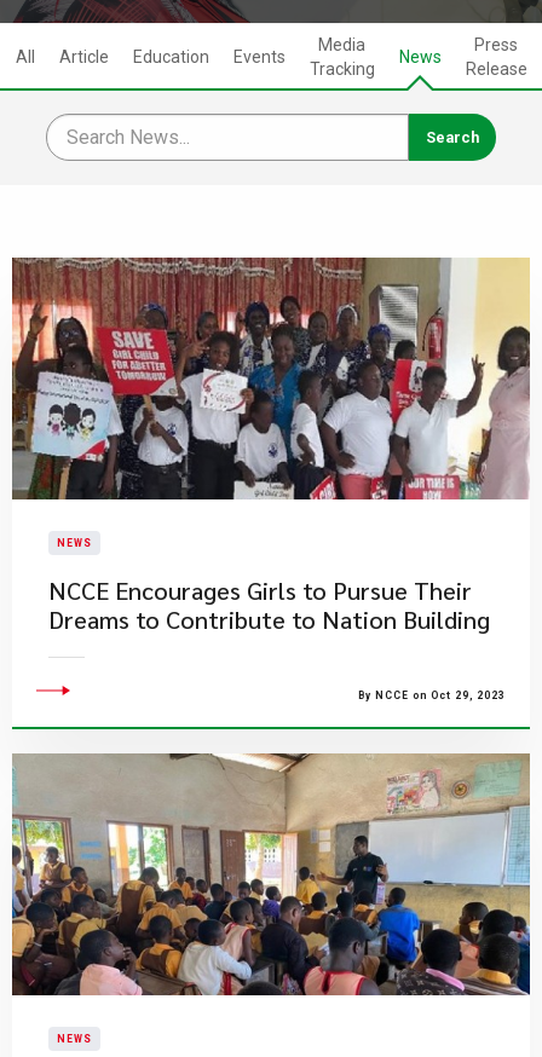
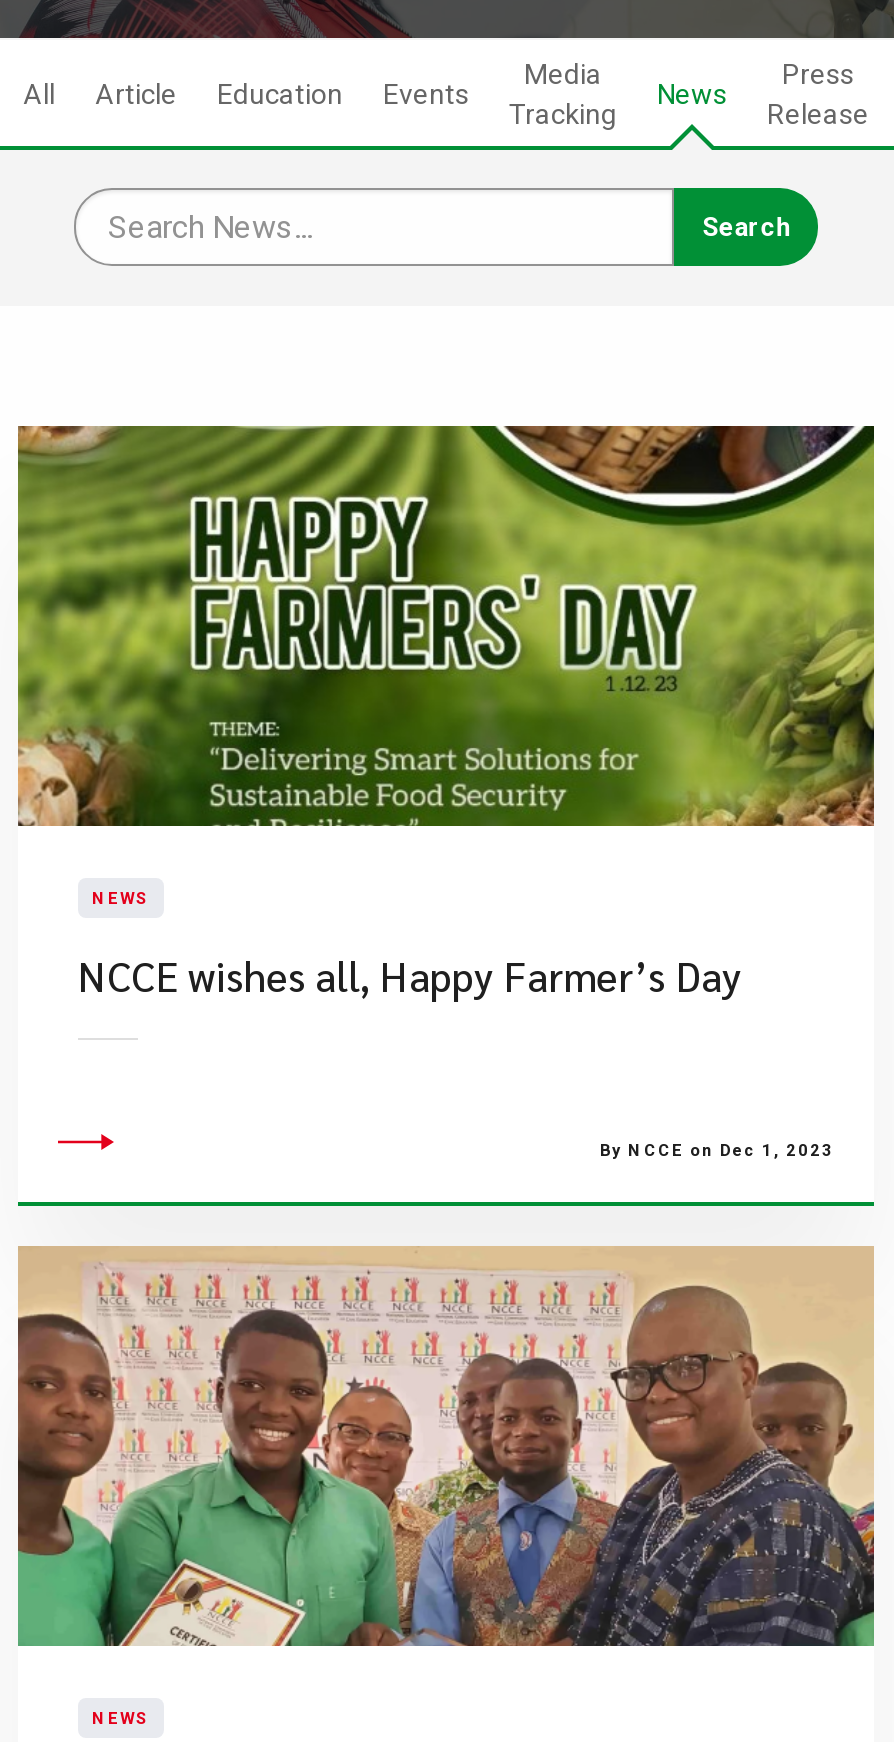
- [image]
+ [image]

- NCCE Encourages Girls to Pursue Their
- Dreams to Contribute to Nation Building
+ NCCE wishes all, Happy Farmer’s Day

- By NCCE on Oct 29, 2023
+ By NCCE on Dec 1, 2023

- [image]
+ [image]
